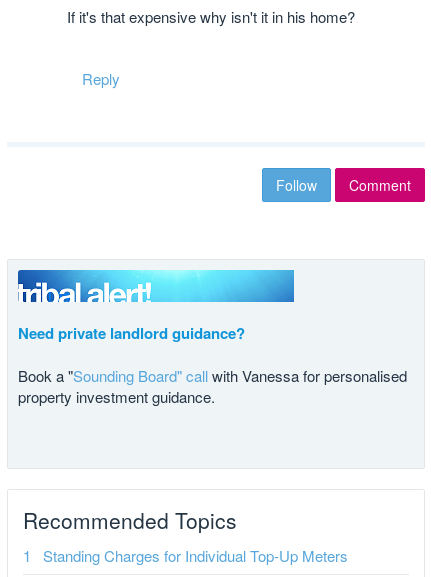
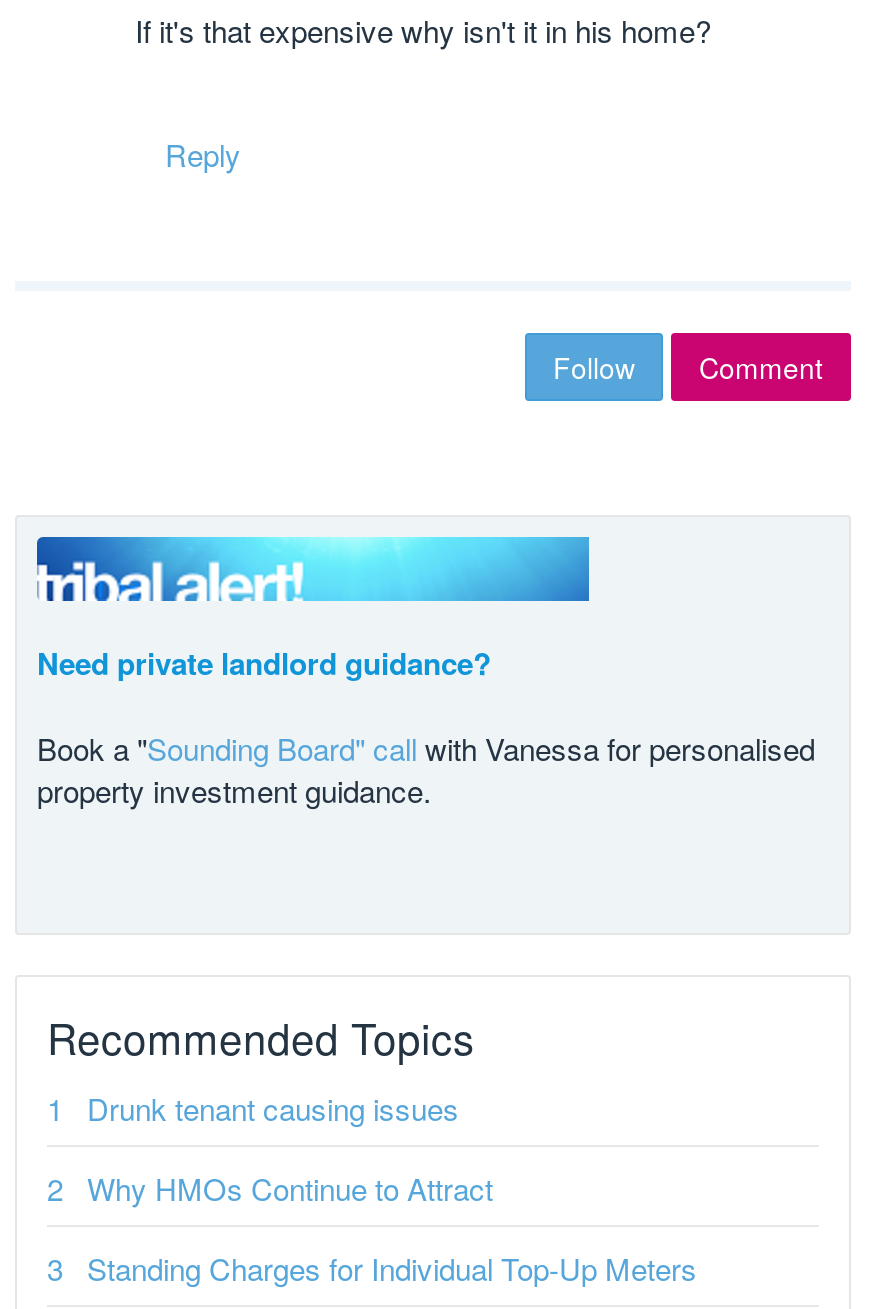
+ Drunk tenant causing issues
+ Why HMOs Continue to Attract
